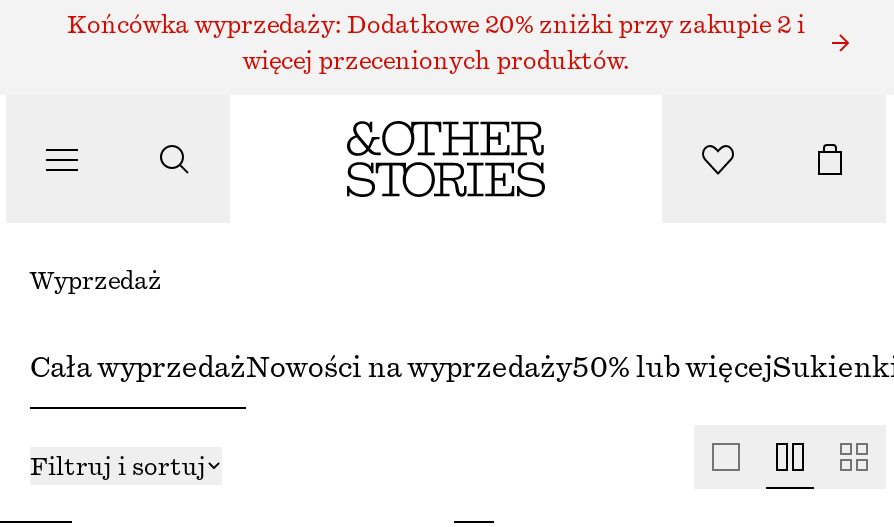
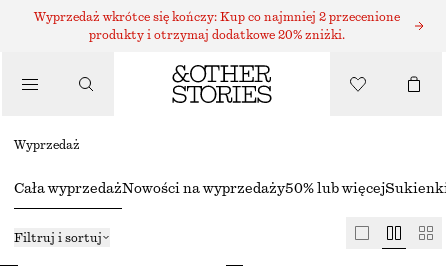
- Końcówka wyprzedaży: Dodatkowe 20% zniżki przy zakupie 2 i
+ Wyprzedaż wkrótce się kończy: Kup co najmniej 2 przecenione

- więcej przecenionych produktów.
+ produkty i otrzymaj dodatkowe 20% zniżki.
